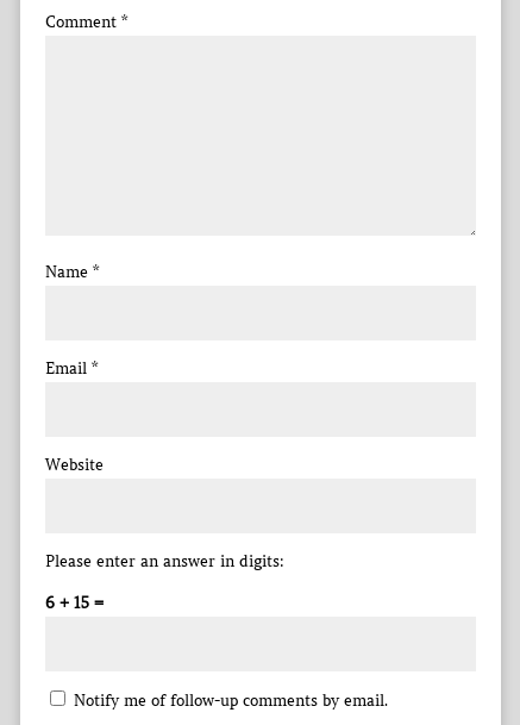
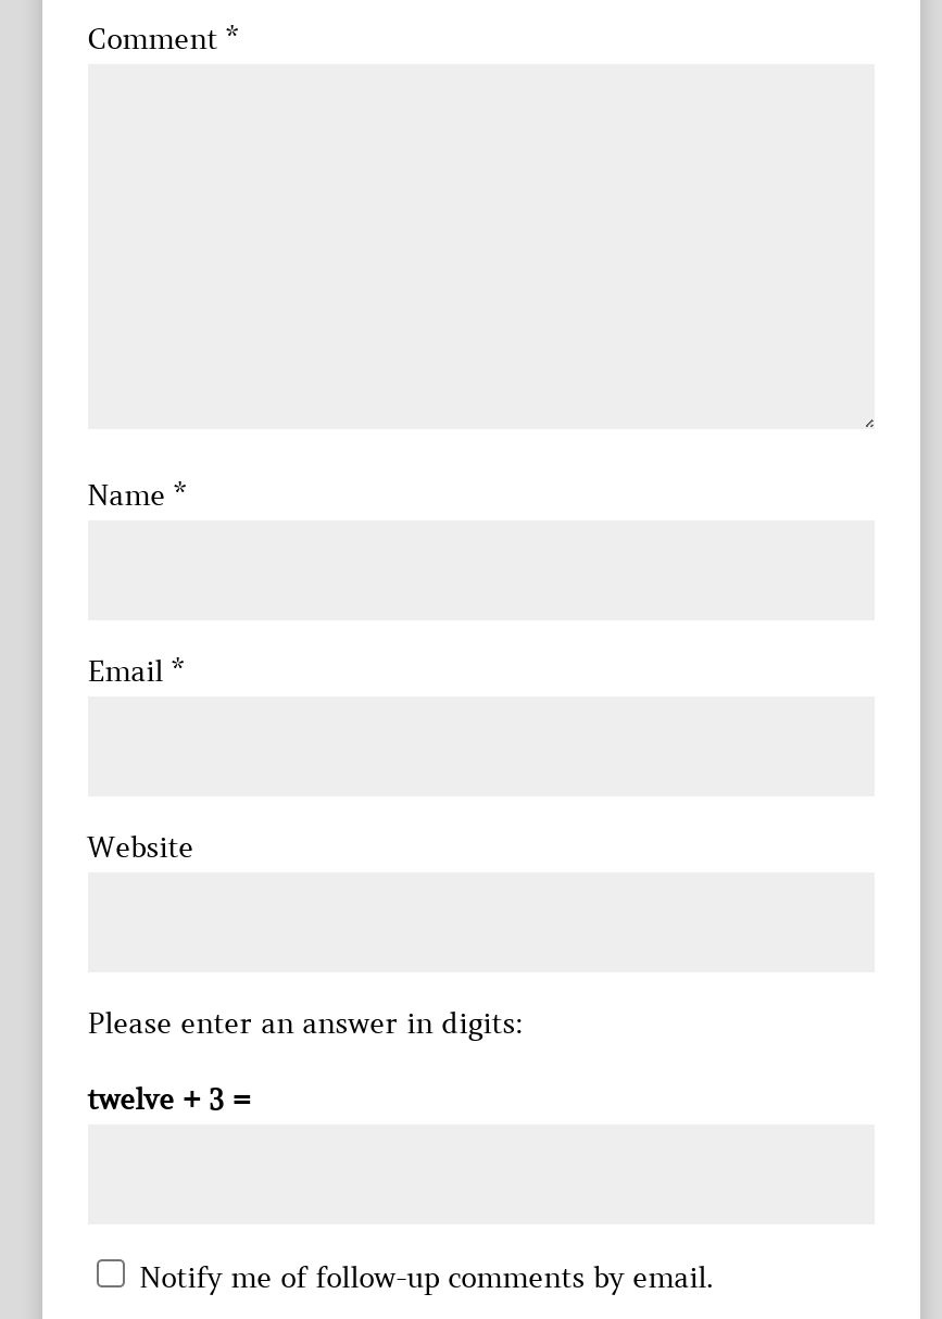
- 6 + 15 =
+ twelve + 3 =
